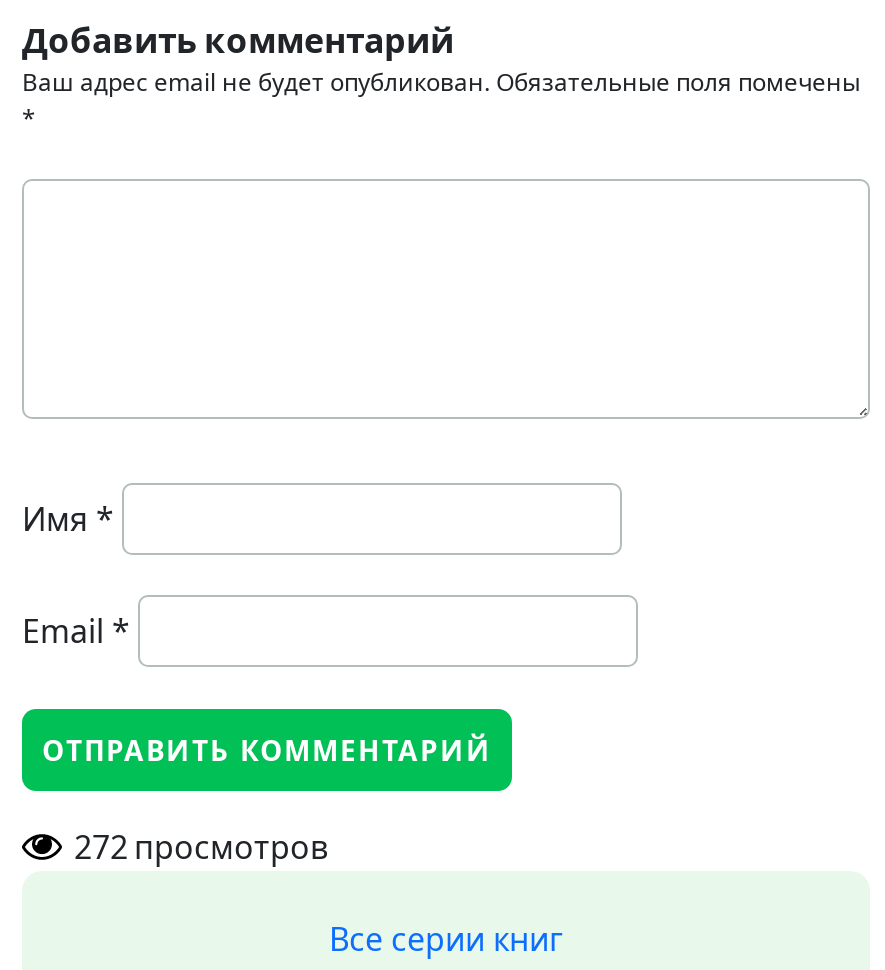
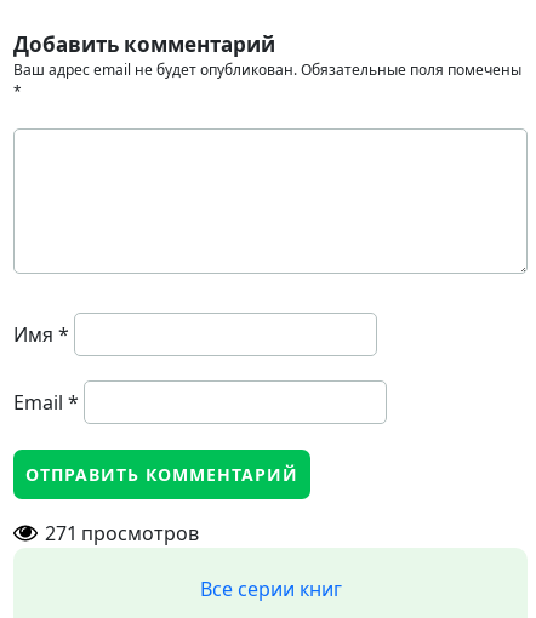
- 272 просмотров
+ 271 просмотров
